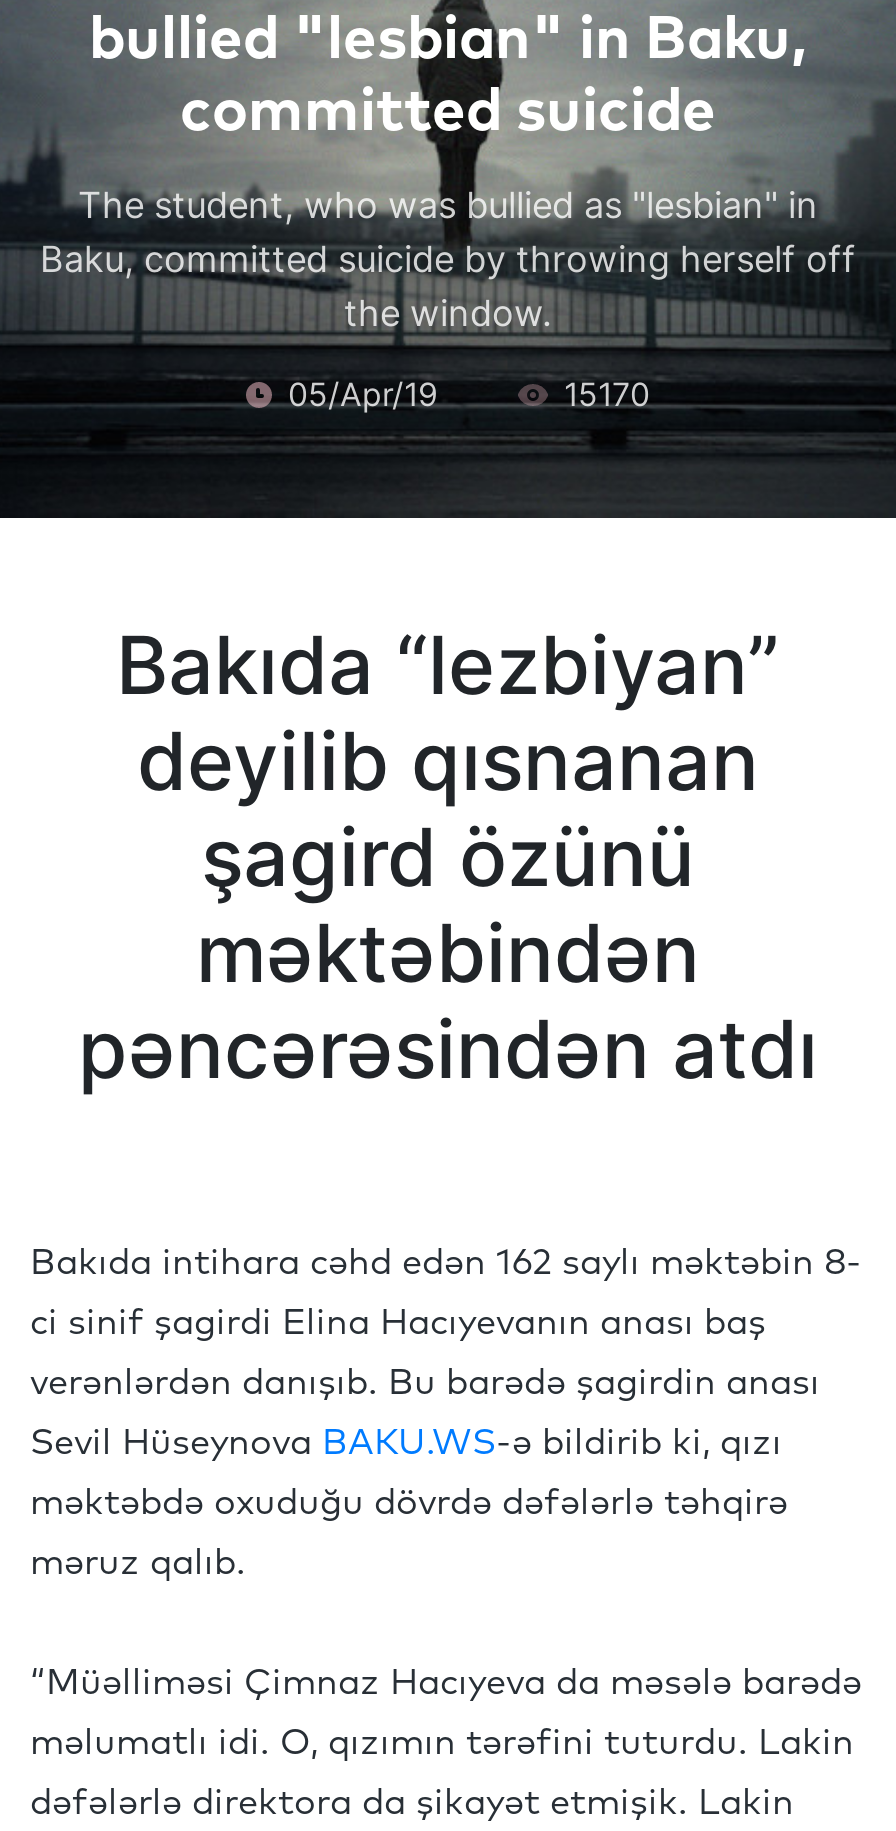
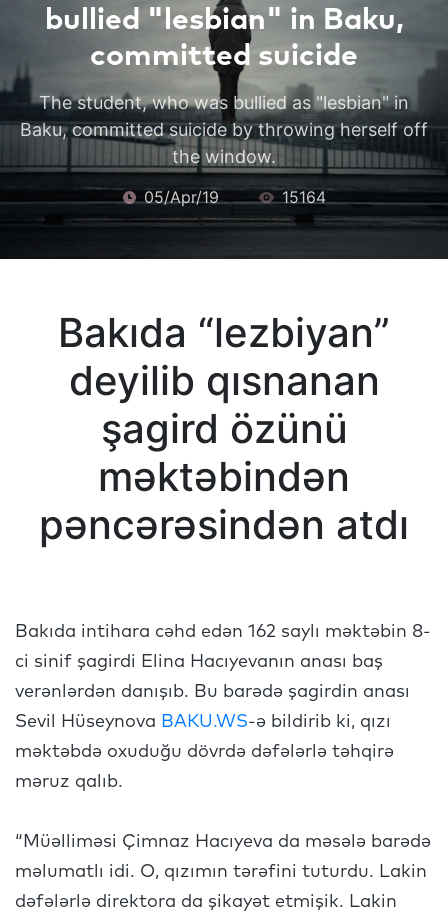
- 15170
+ 15164
